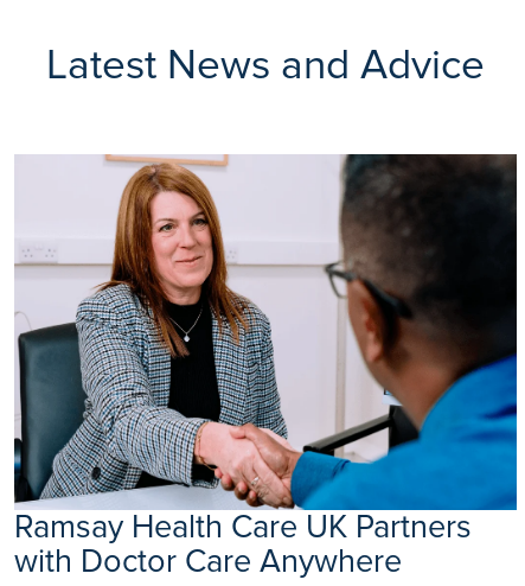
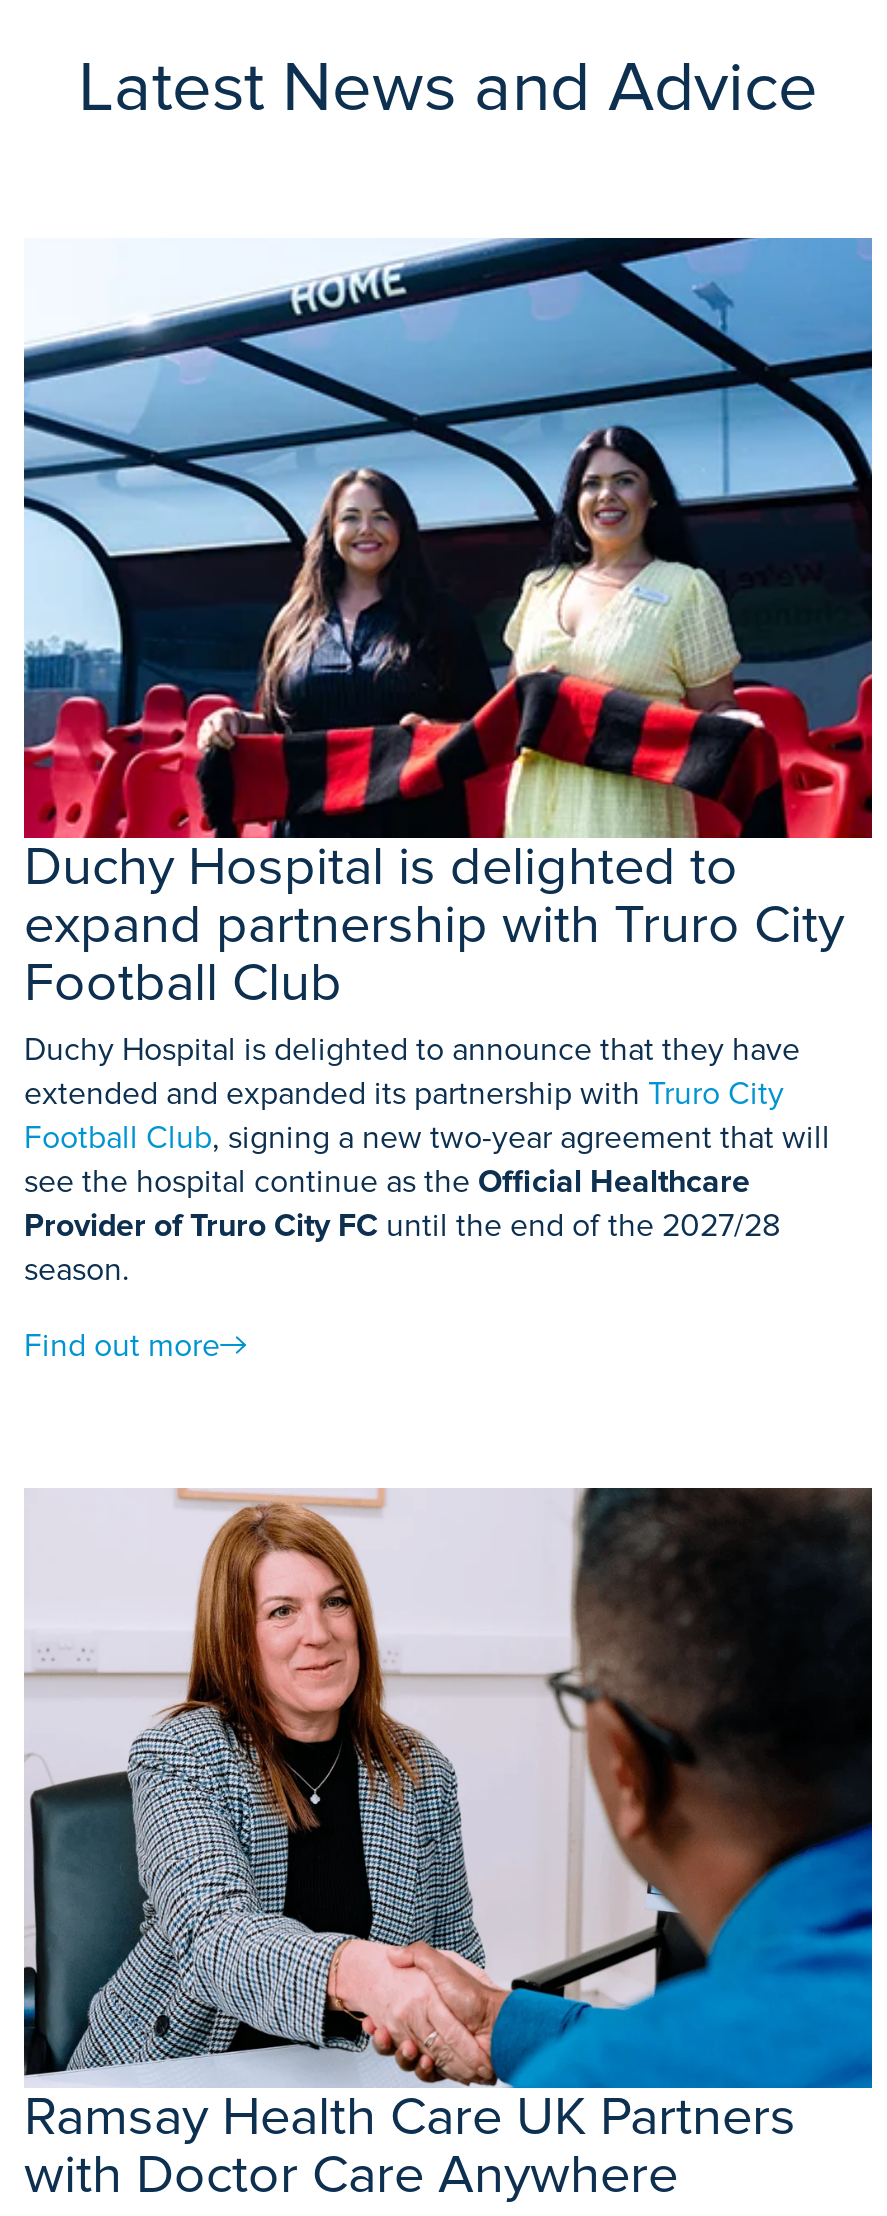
+ [image]
+ Duchy Hospital is delighted to
+ expand partnership with Truro City
+ Football Club
+ Duchy Hospital is delighted to announce that they have
+ extended and expanded its partnership with Truro City
+ Football Club, signing a new two-year agreement that will
+ see the hospital continue as the Official Healthcare
+ Provider of Truro City FC until the end of the 2027/28
+ season.
+ Find out more
